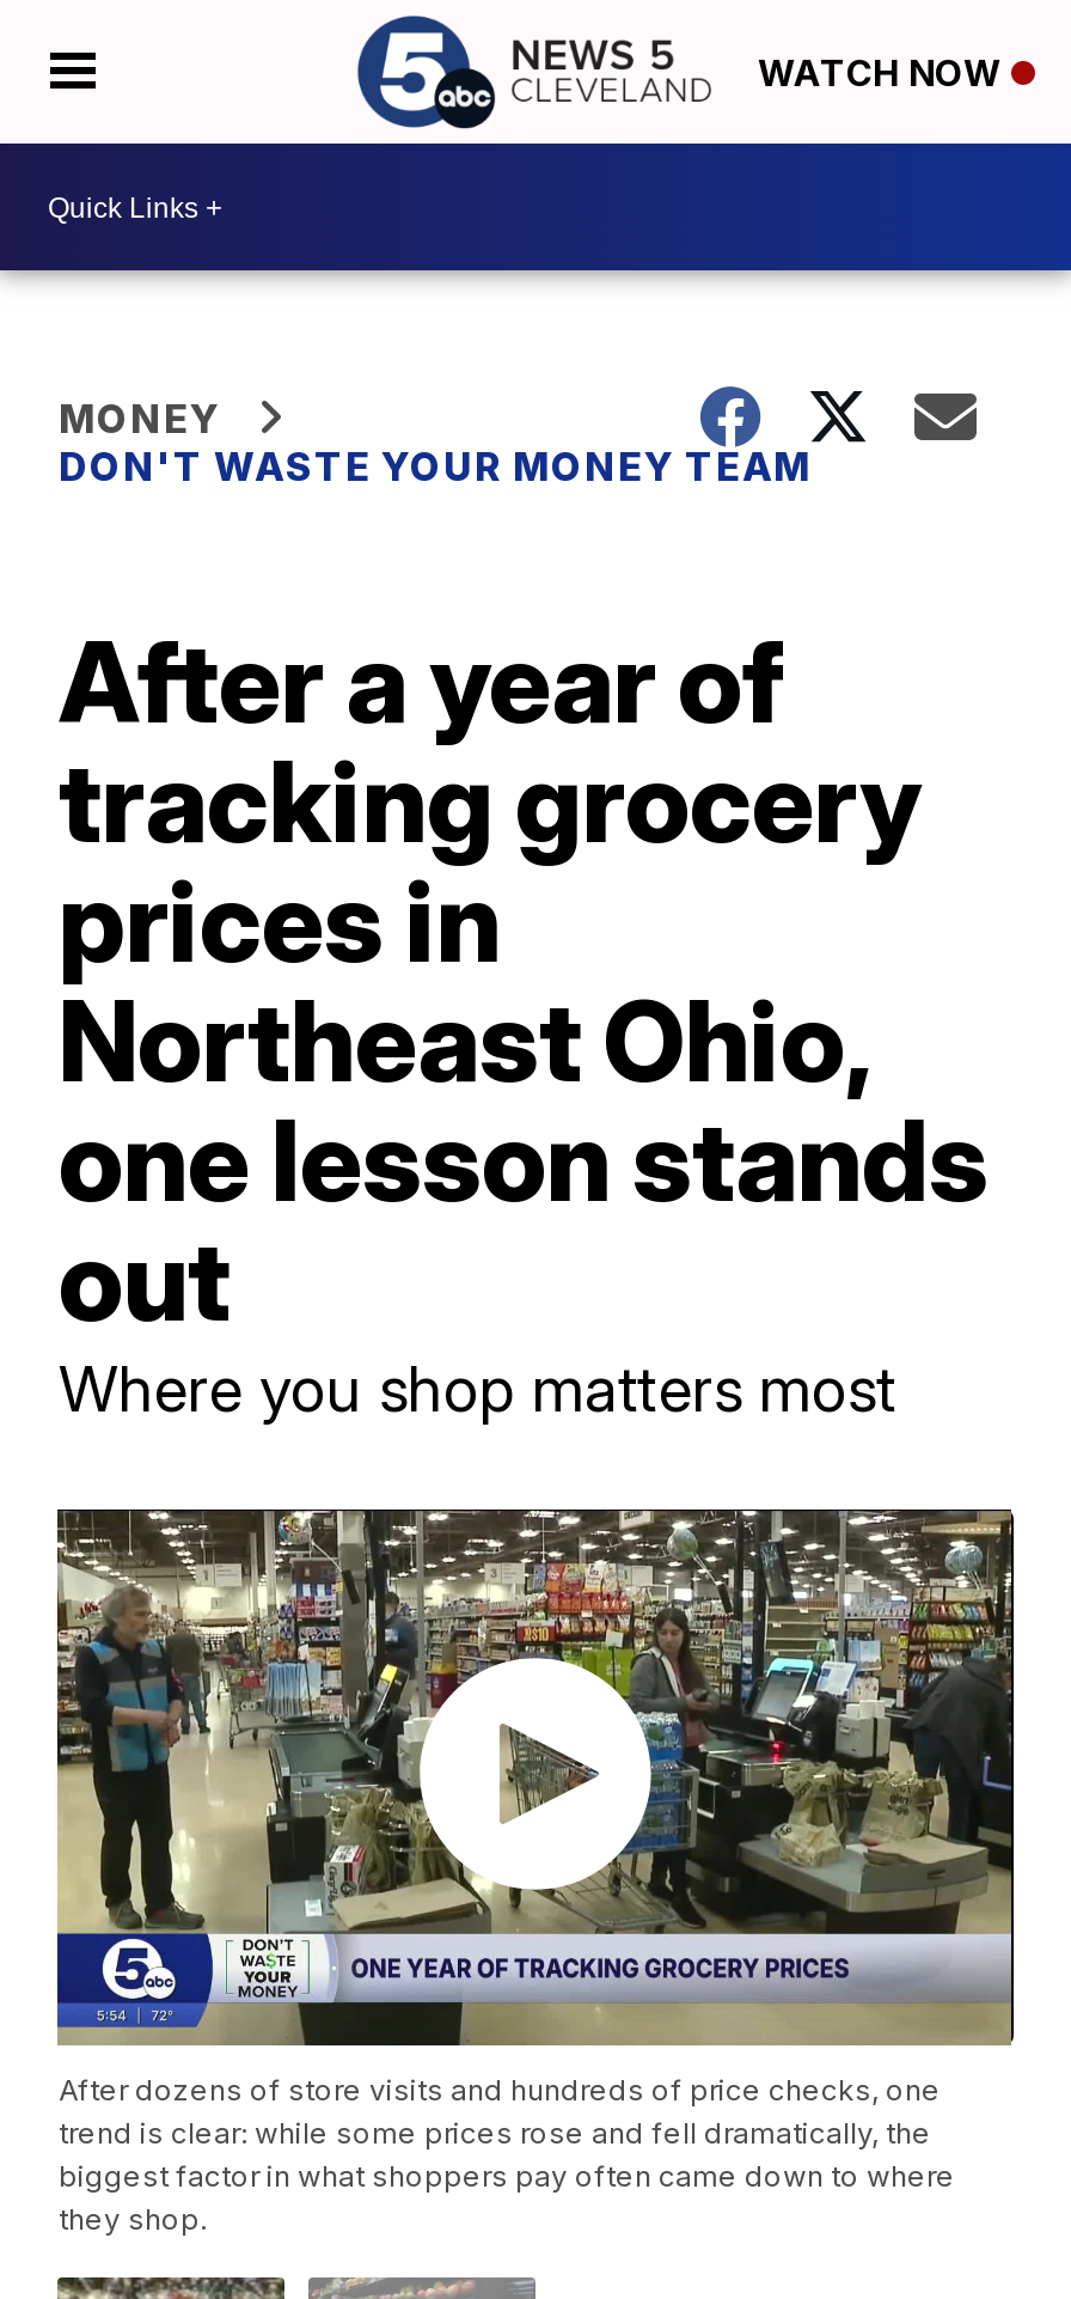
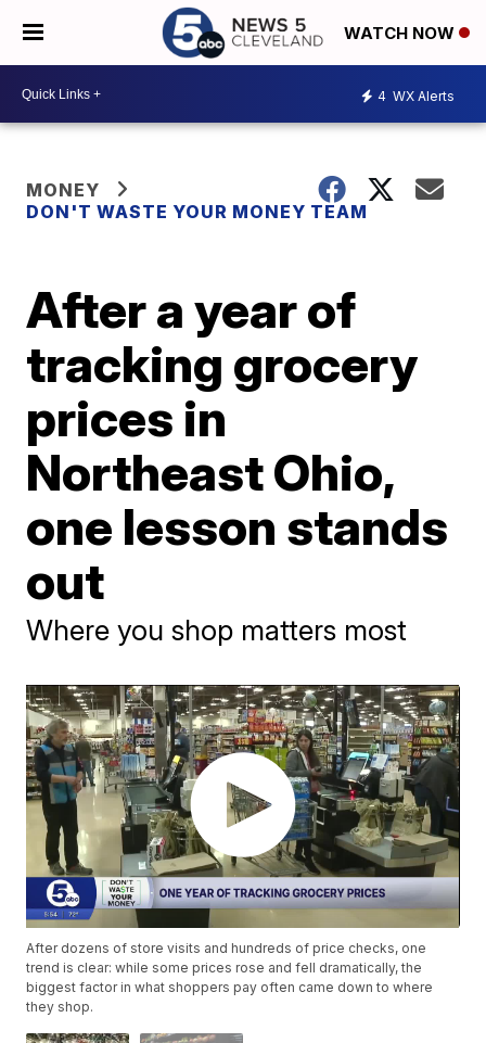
+ 4 WX Alerts
